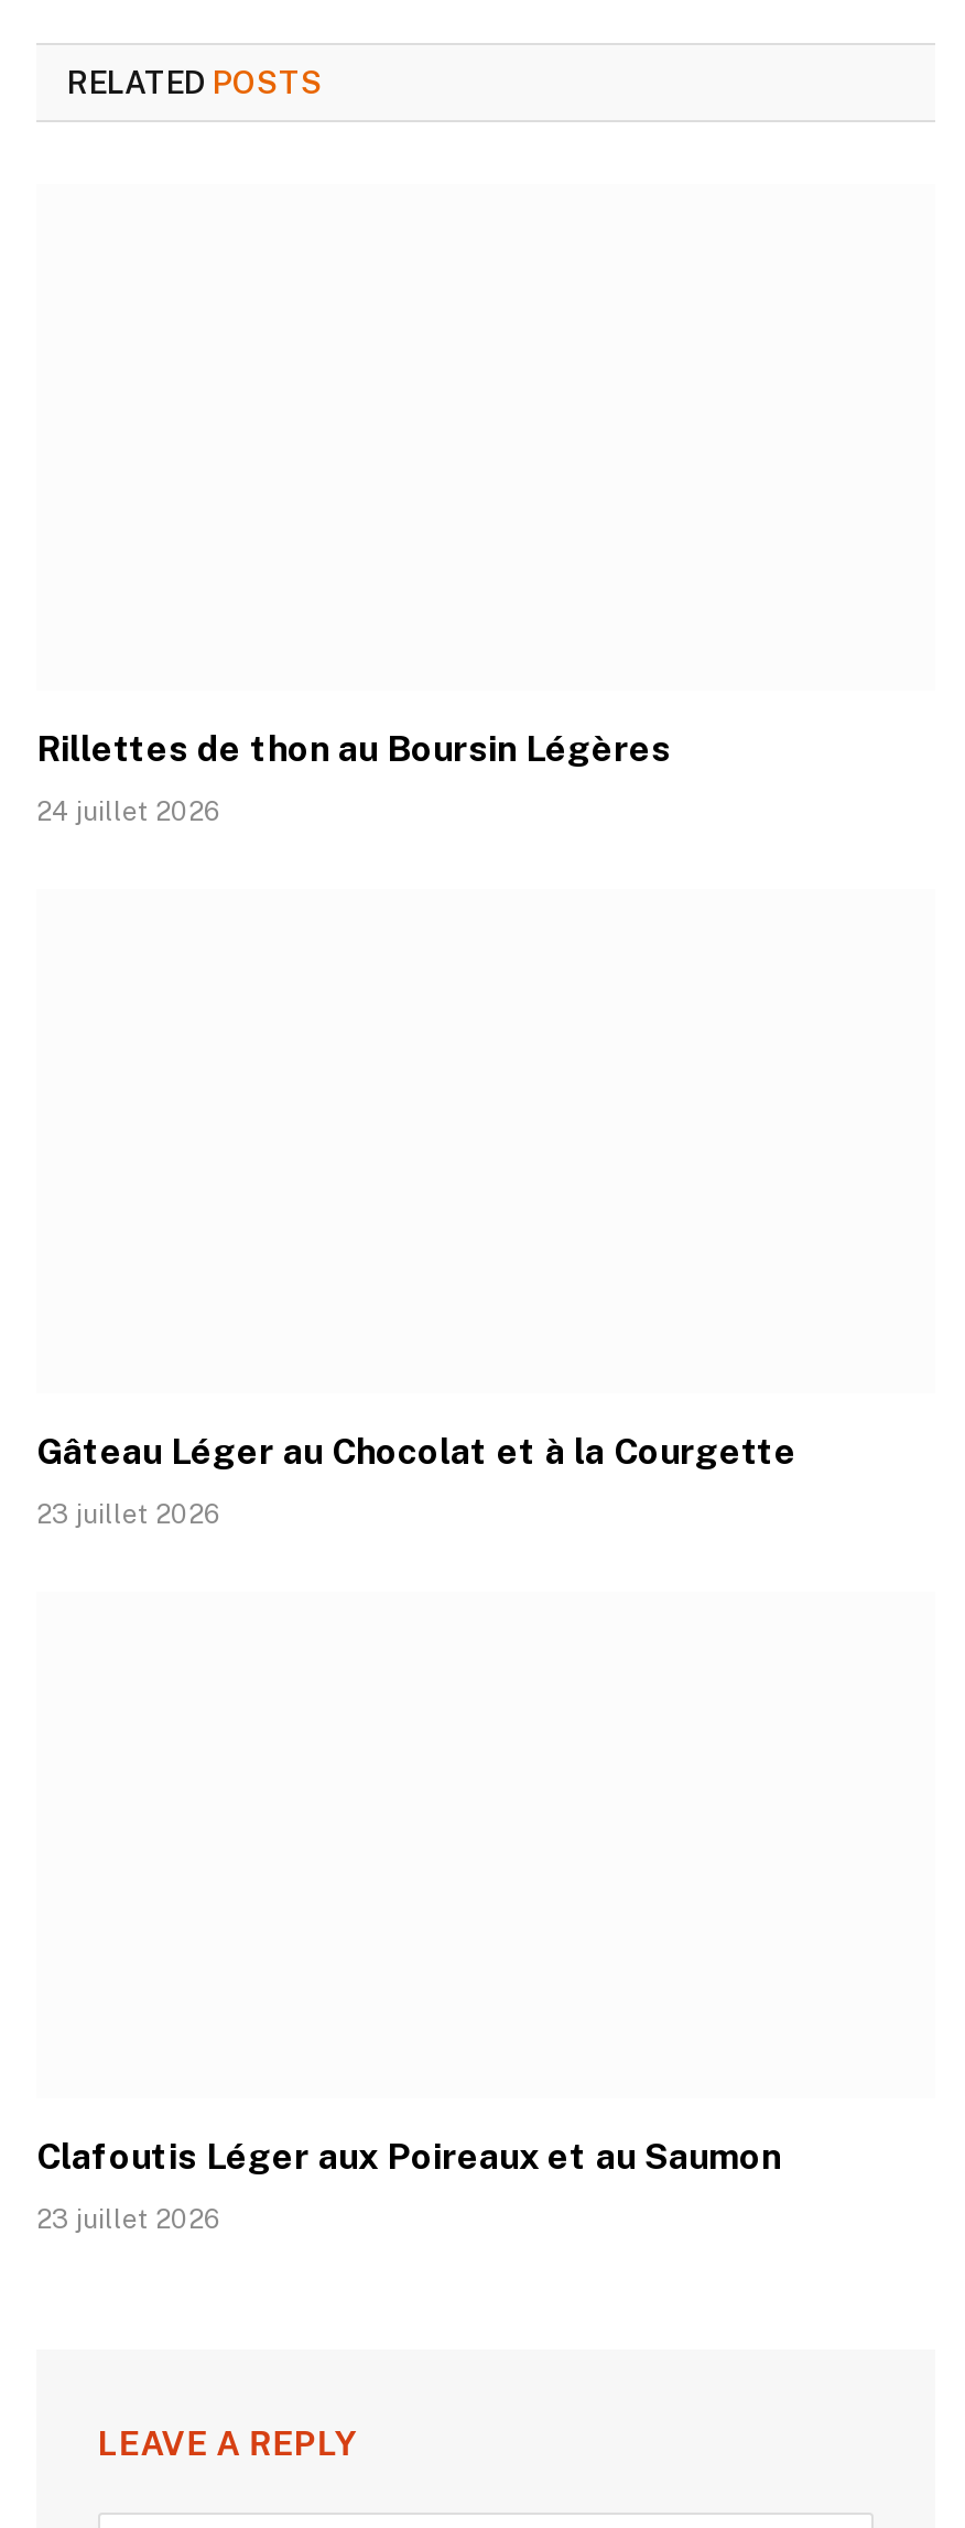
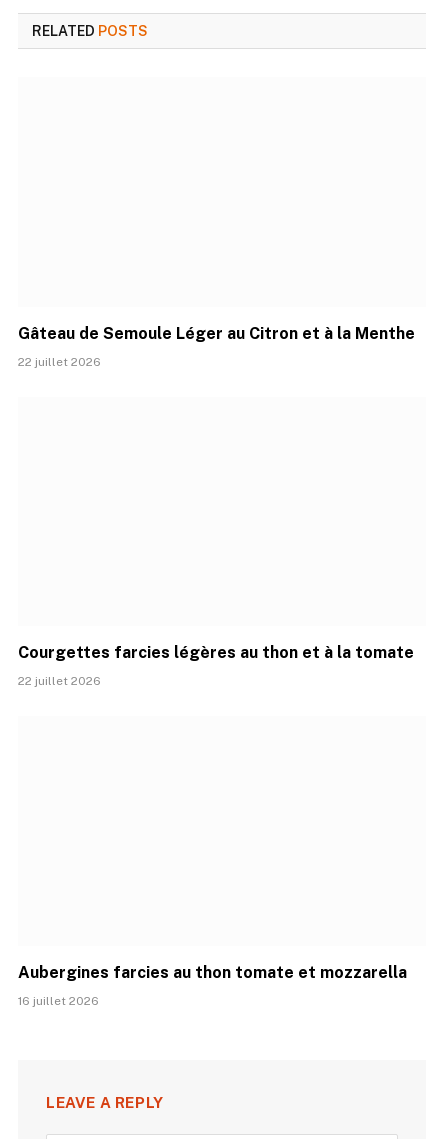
- Rillettes de thon au Boursin Légères
+ Gâteau de Semoule Léger au Citron et à la Menthe

- 24 juillet 2026
+ 22 juillet 2026

- Gâteau Léger au Chocolat et à la Courgette
+ Courgettes farcies légères au thon et à la tomate

- 23 juillet 2026
+ 22 juillet 2026

- Clafoutis Léger aux Poireaux et au Saumon
+ Aubergines farcies au thon tomate et mozzarella

- 23 juillet 2026
+ 16 juillet 2026
